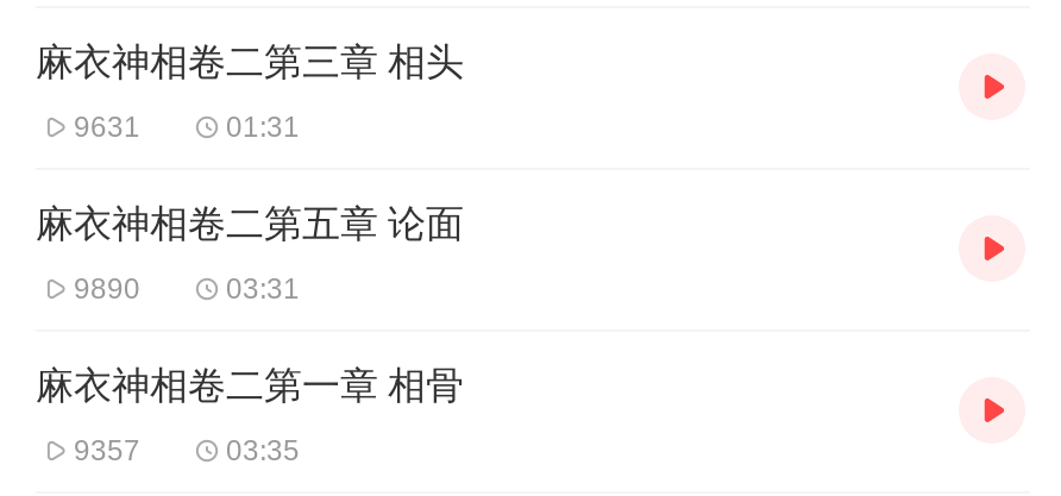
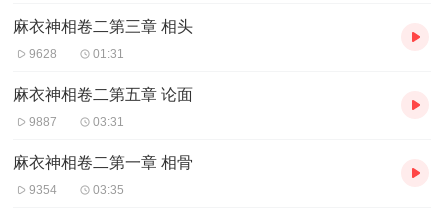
- 9631
+ 9628

- 9890
+ 9887

- 9357
+ 9354
